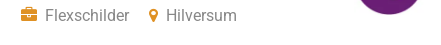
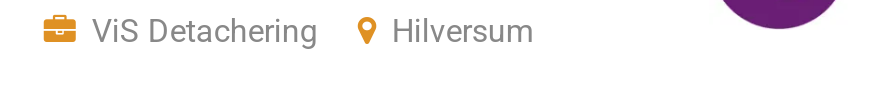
- Flexschilder
+ ViS Detachering
